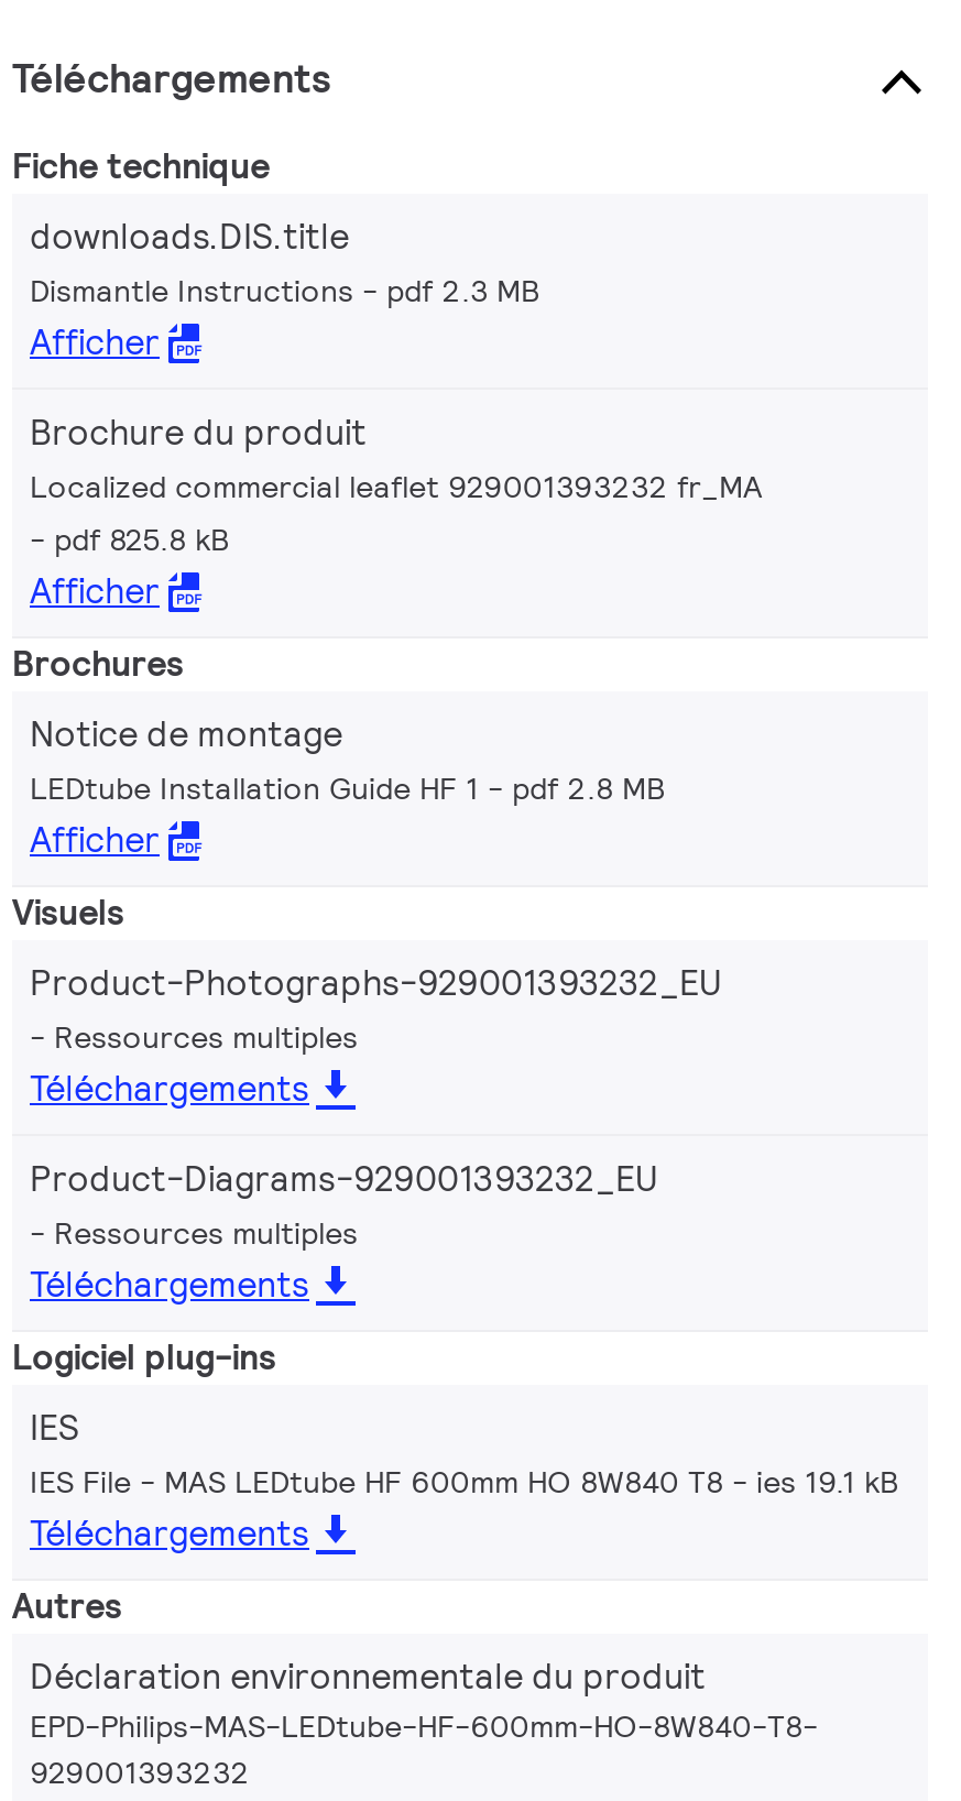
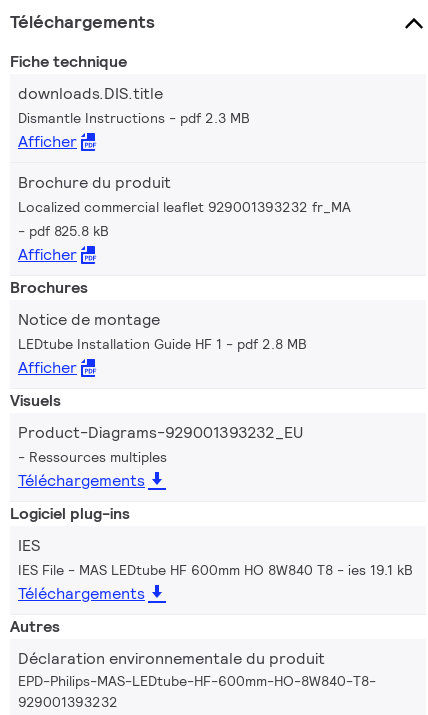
- Product-Photographs-929001393232_EU
- Ressources multiples
- Téléchargements
